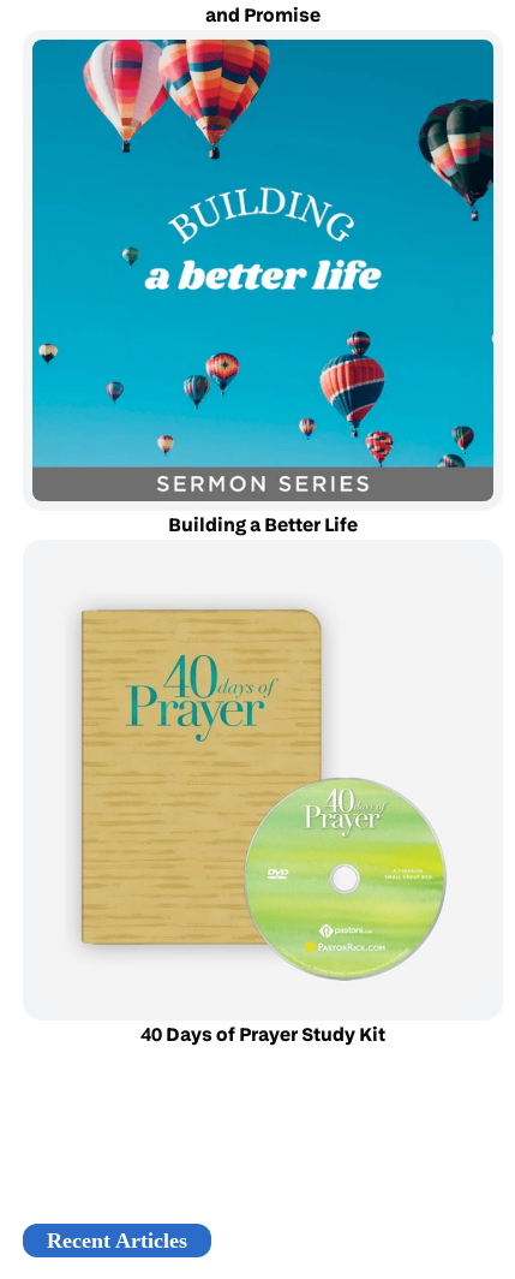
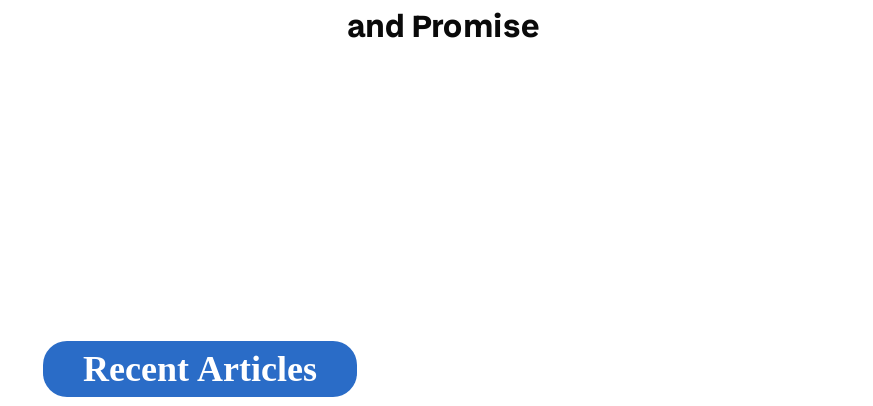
- [image]
- Building a Better Life

- [image]
- 40 Days of Prayer Study Kit
